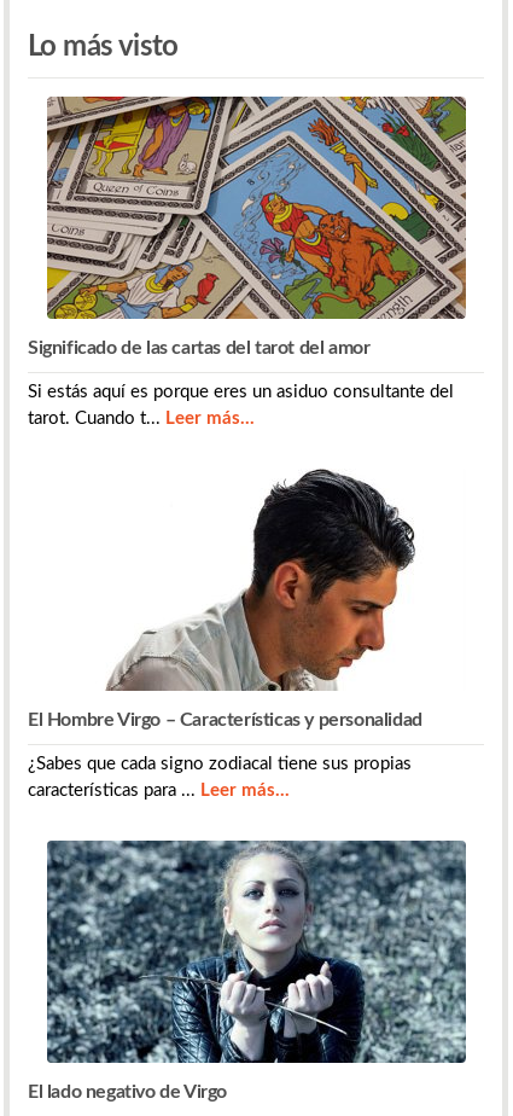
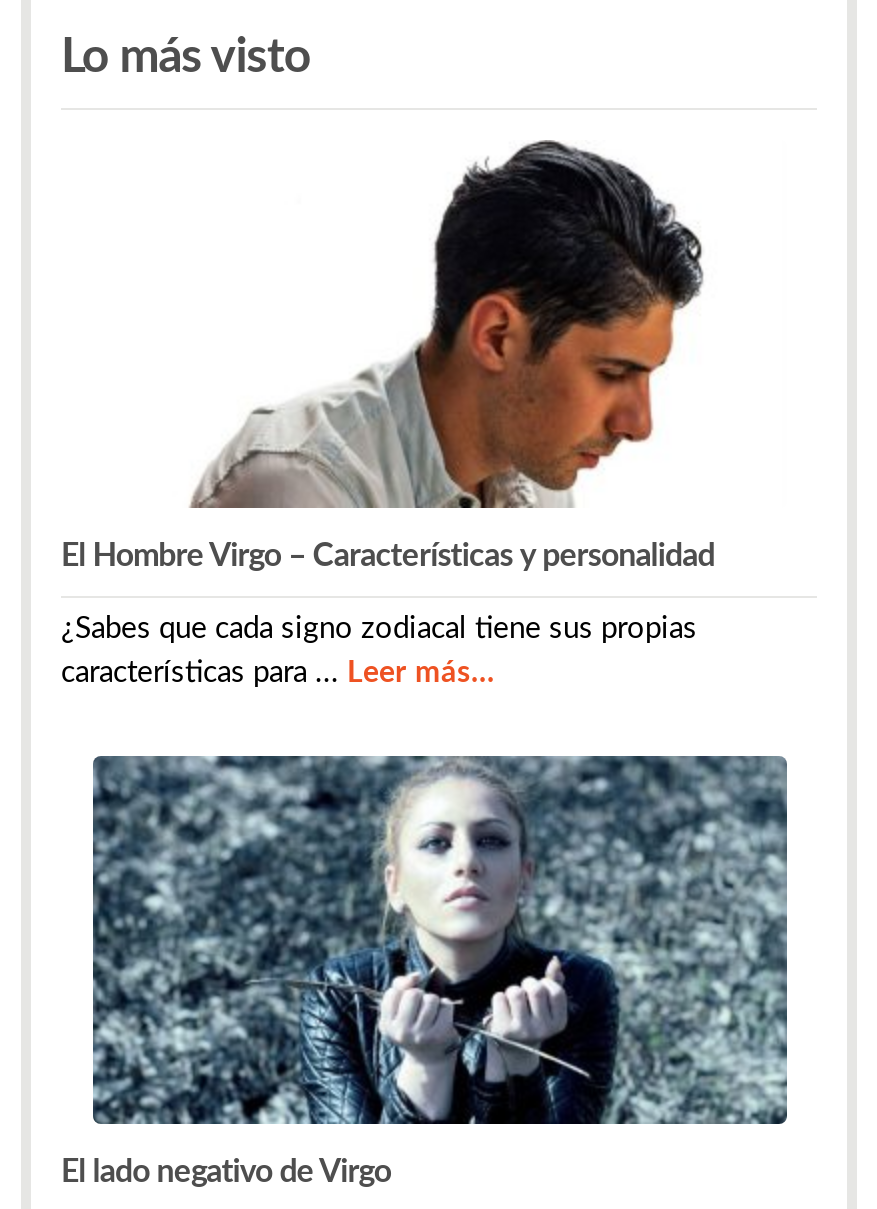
- [image]
- Significado de las cartas del tarot del amor
- Si estás aquí es porque eres un asiduo consultante del
- tarot. Cuando t... Leer más...
